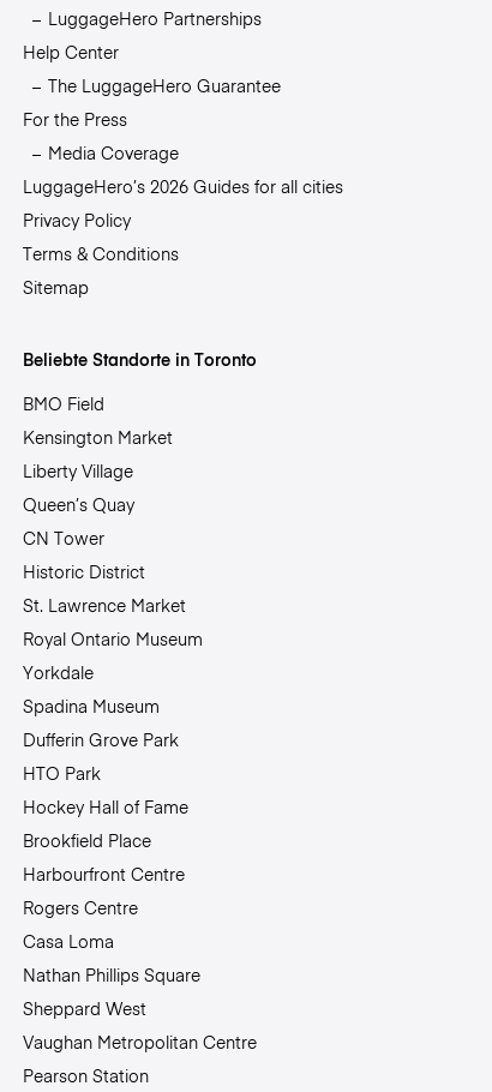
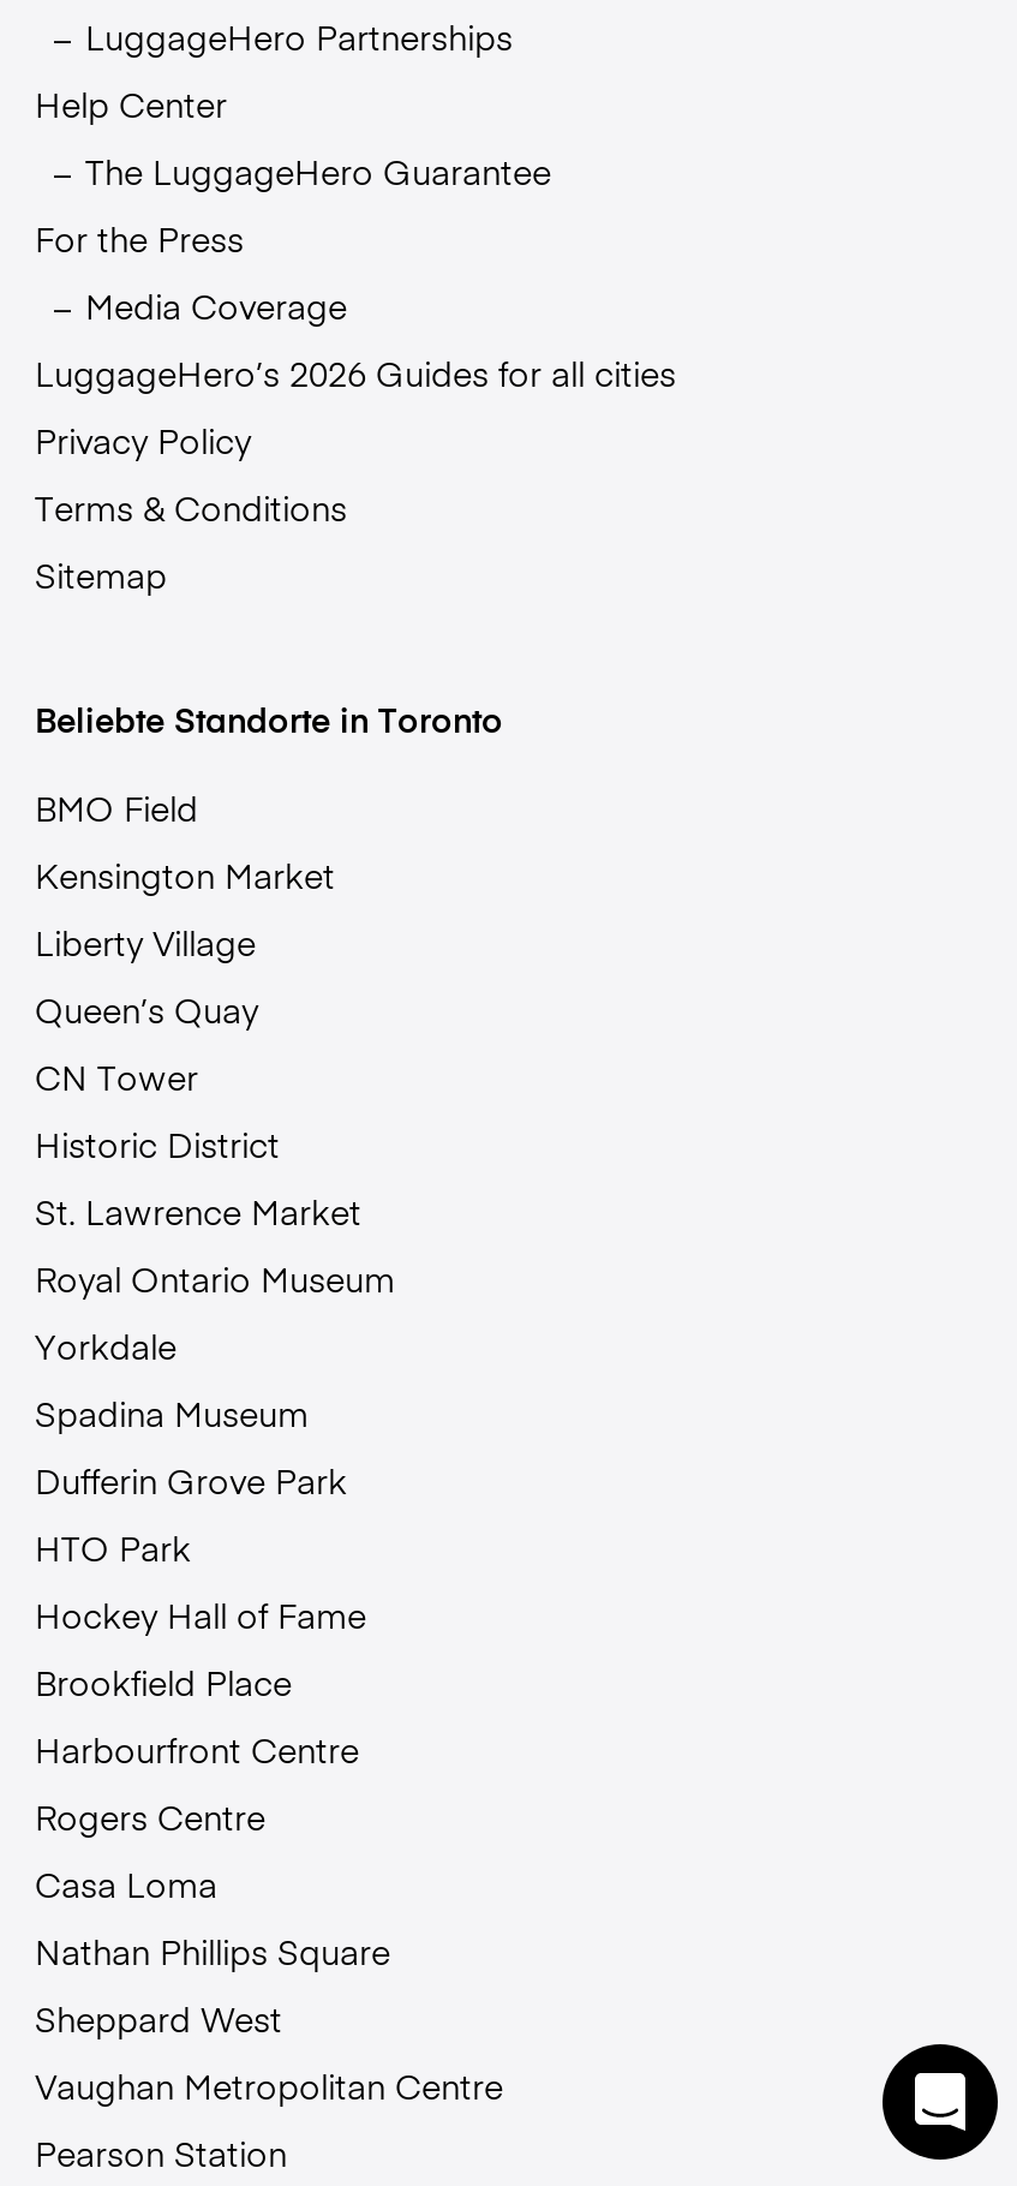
+ [image]
